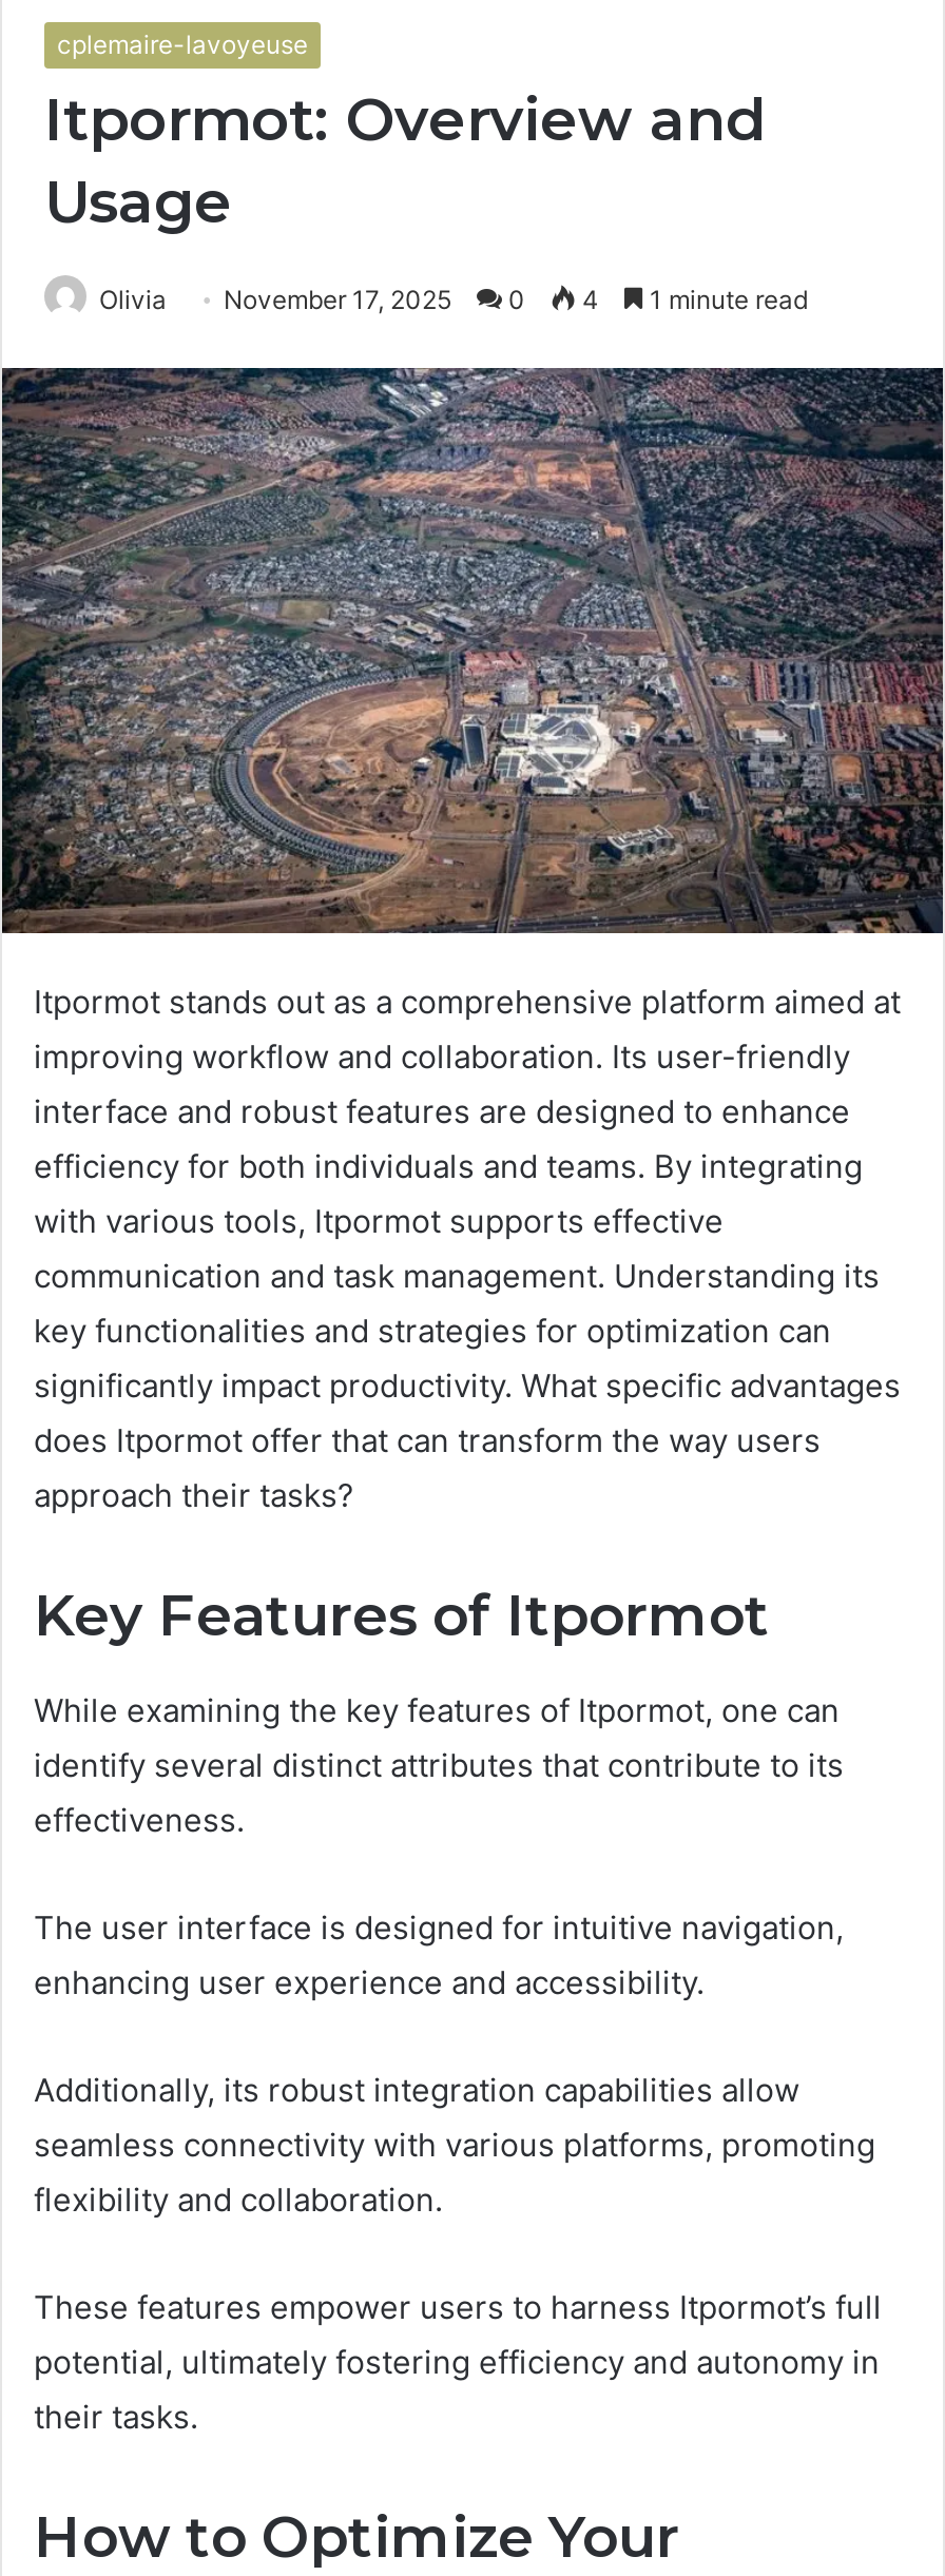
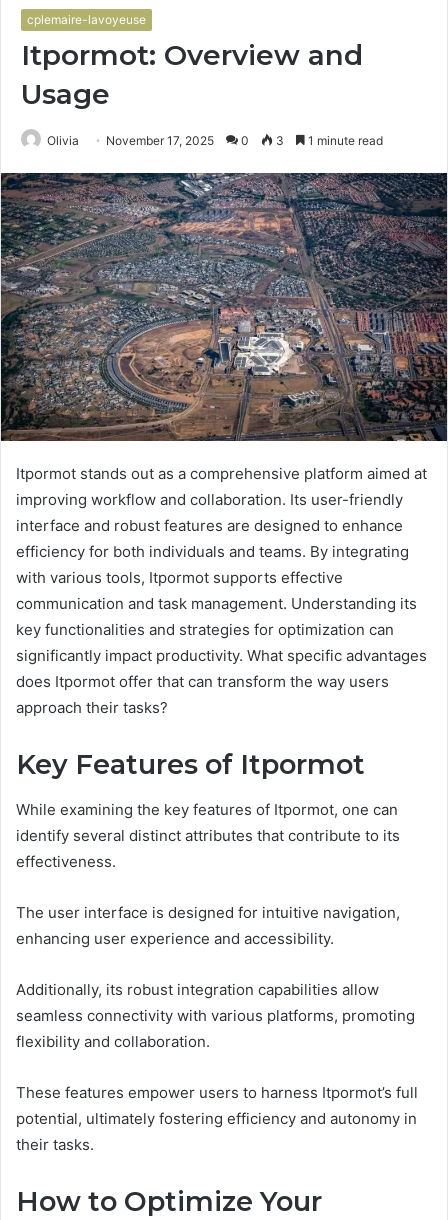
- Olivia November 17, 2025 0 4 1 minute read
+ Olivia November 17, 2025 0 3 1 minute read
